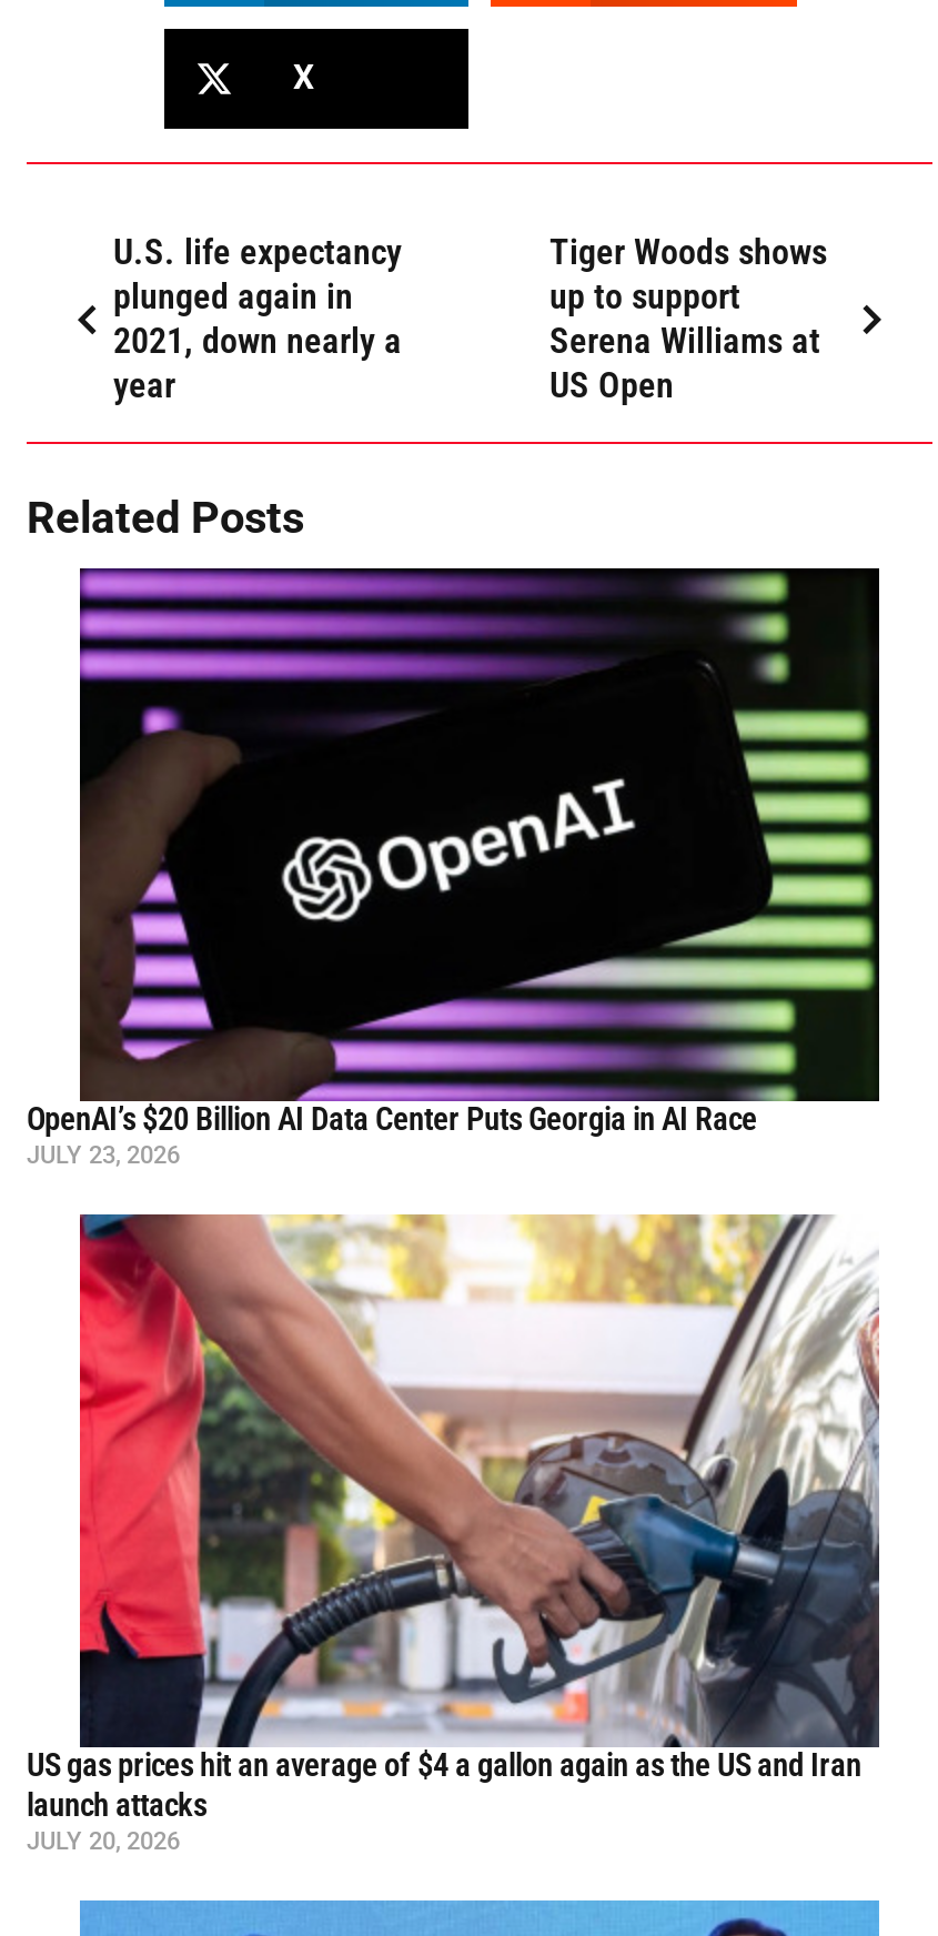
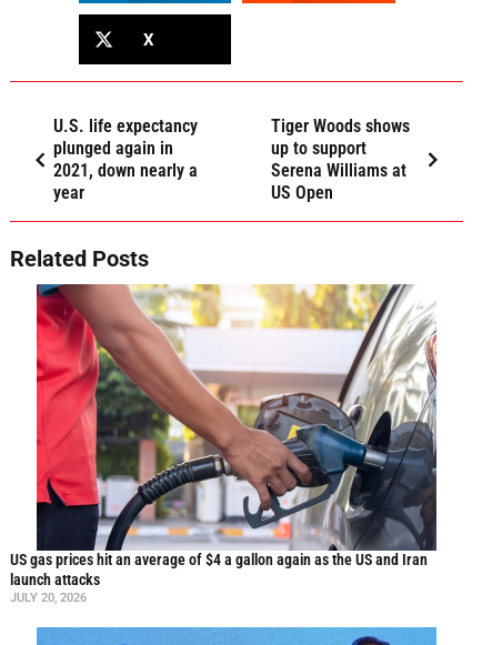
- [image]
- OpenAI’s $20 Billion AI Data Center Puts Georgia in AI Race
- JULY 23, 2026
